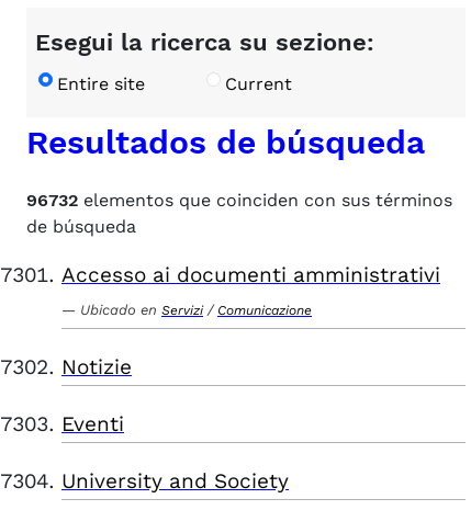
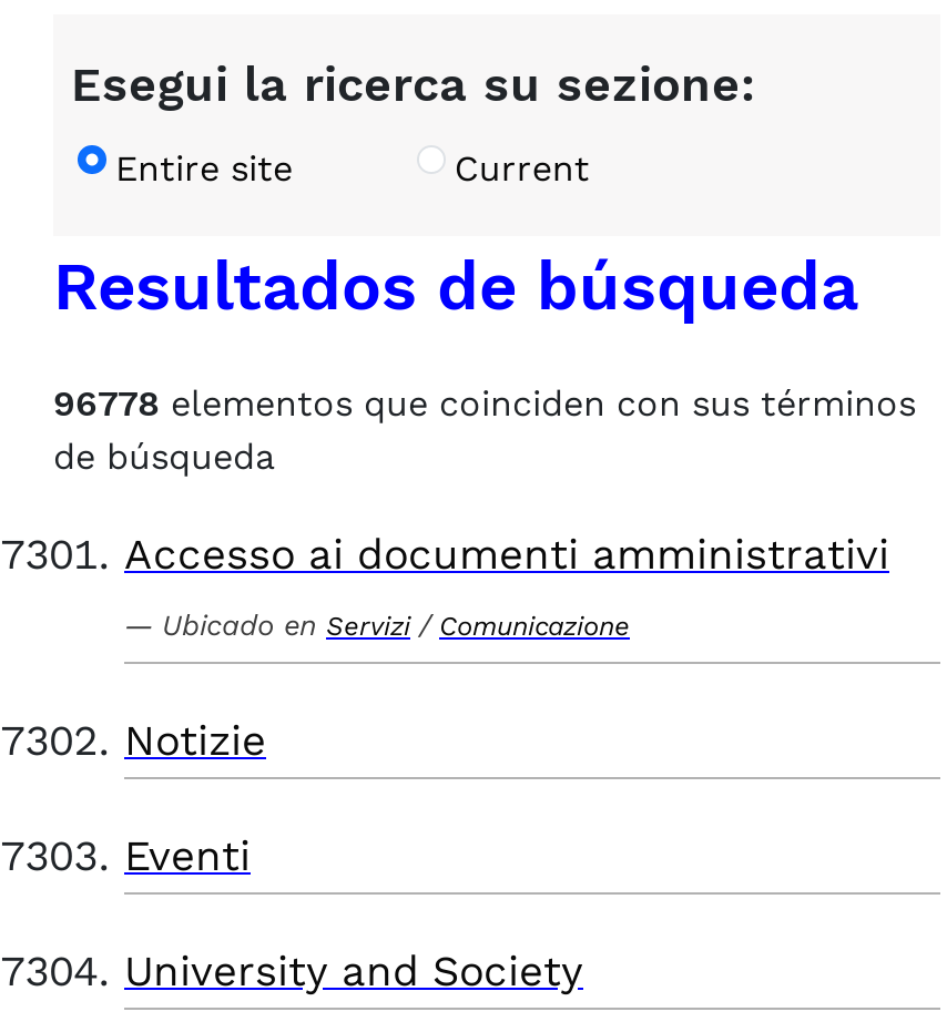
- 96732 elementos que coinciden con sus términos
+ 96778 elementos que coinciden con sus términos
